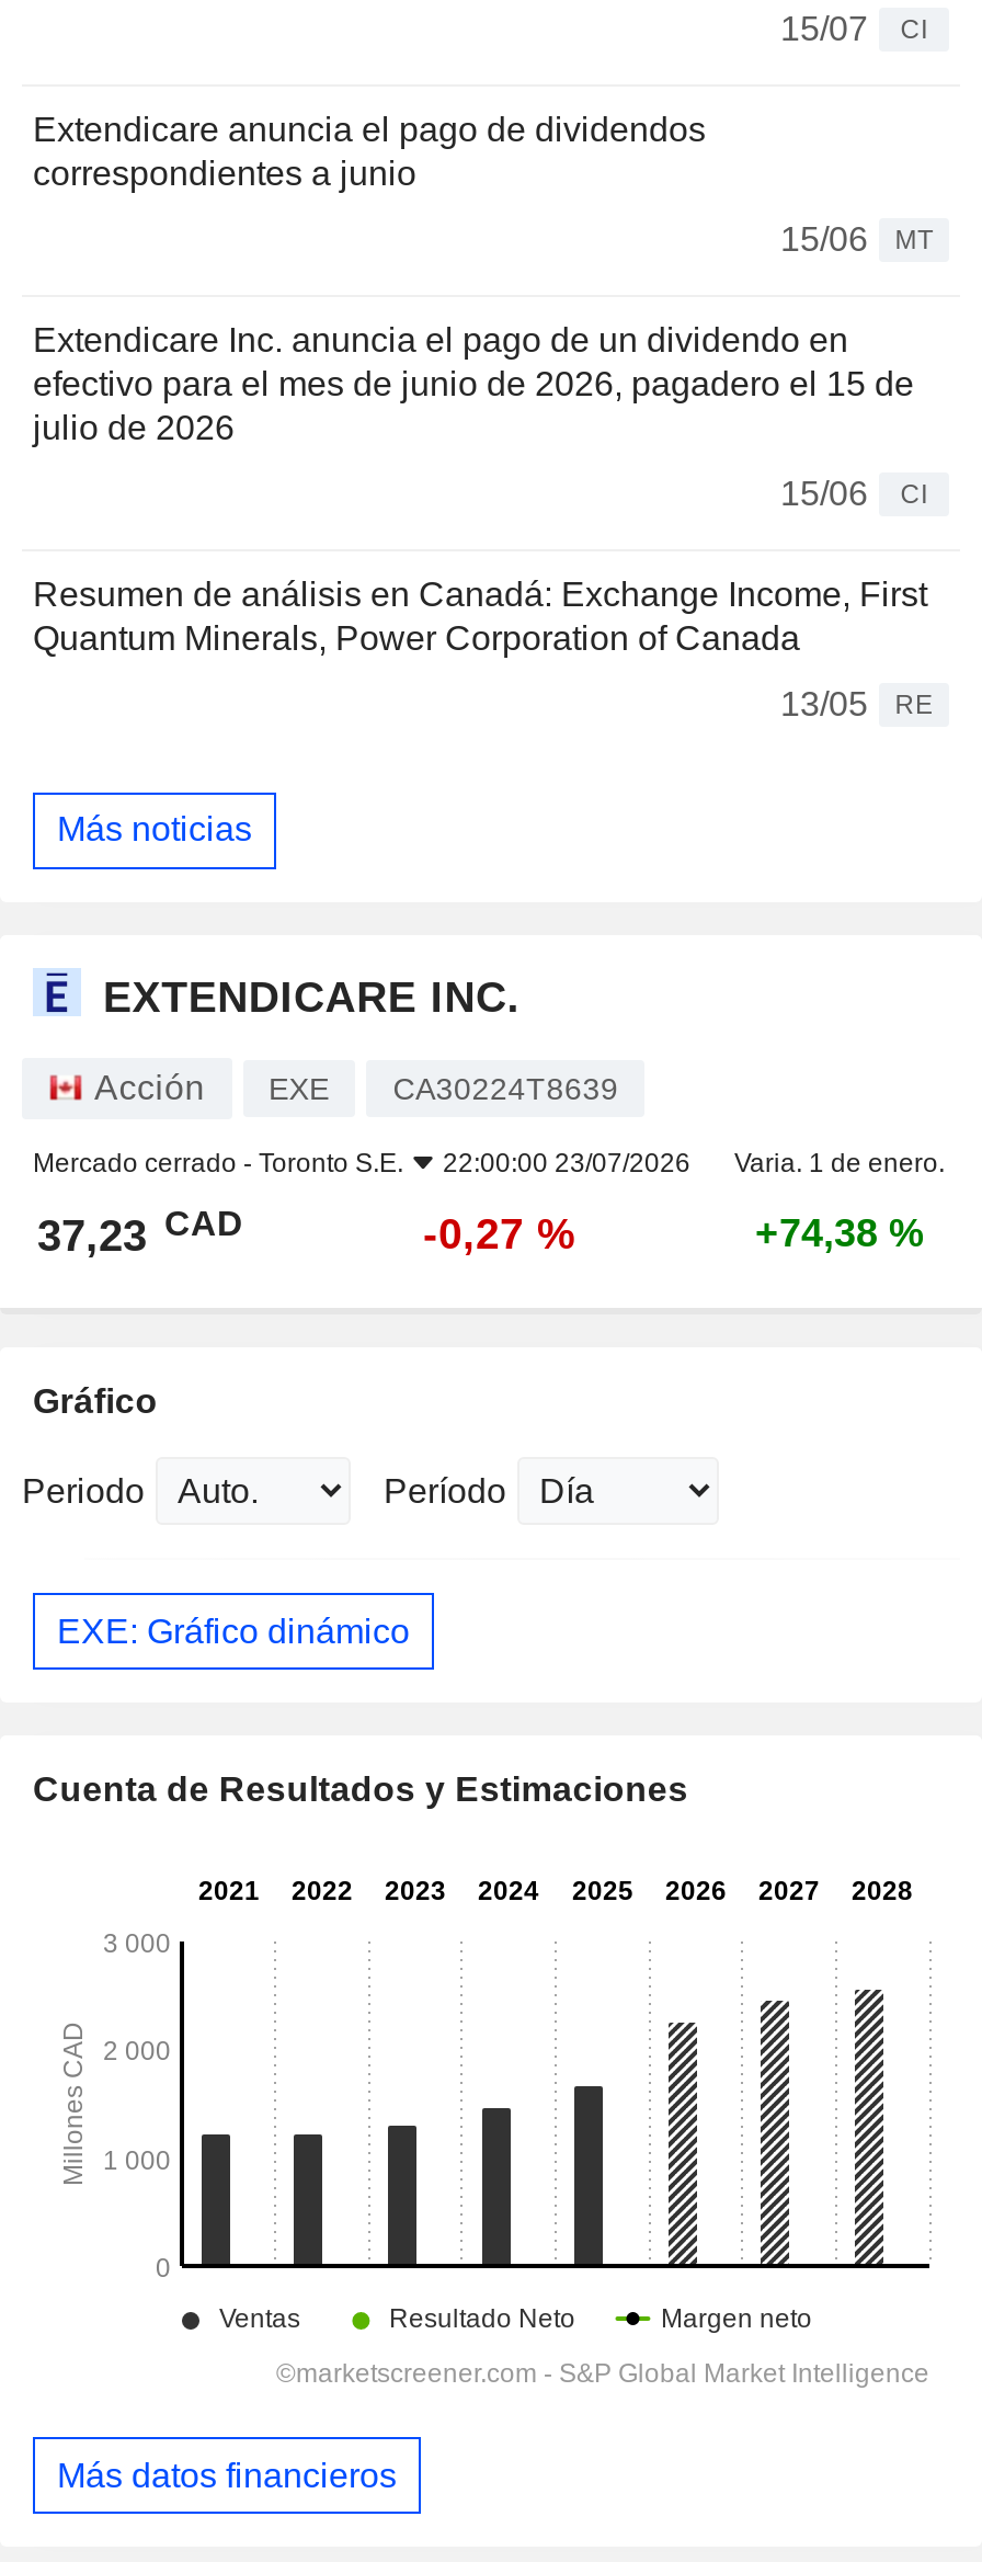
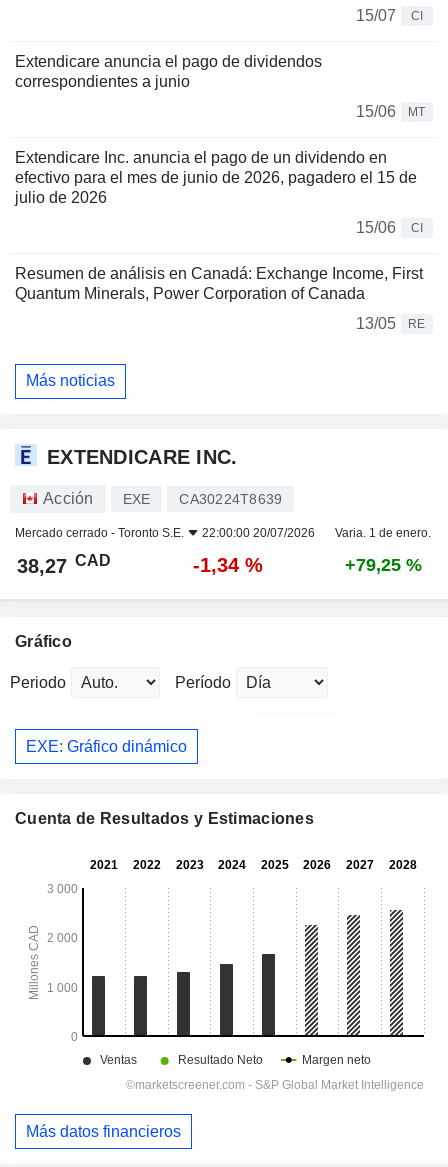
- Mercado cerrado - Toronto S.E. 22:00:00 23/07/2026 Varia. 1 de enero.
+ Mercado cerrado - Toronto S.E. 22:00:00 20/07/2026 Varia. 1 de enero.

- 37,23 CAD
+ 38,27 CAD

- -0,27 %
+ -1,34 %

- +74,38 %
+ +79,25 %
